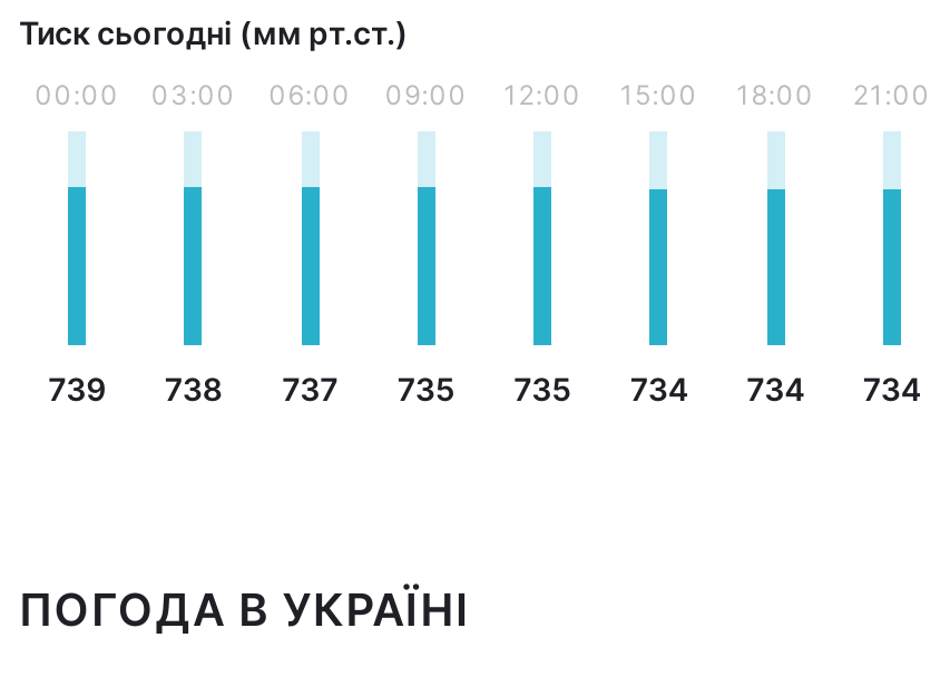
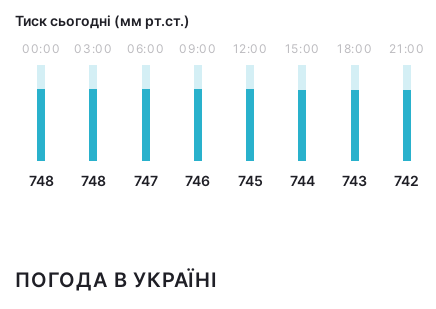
- 739
+ 748

- 738
+ 748

- 737
+ 747

- 735
+ 746

- 735
+ 745

- 734
+ 744

- 734
+ 743

- 734
+ 742
